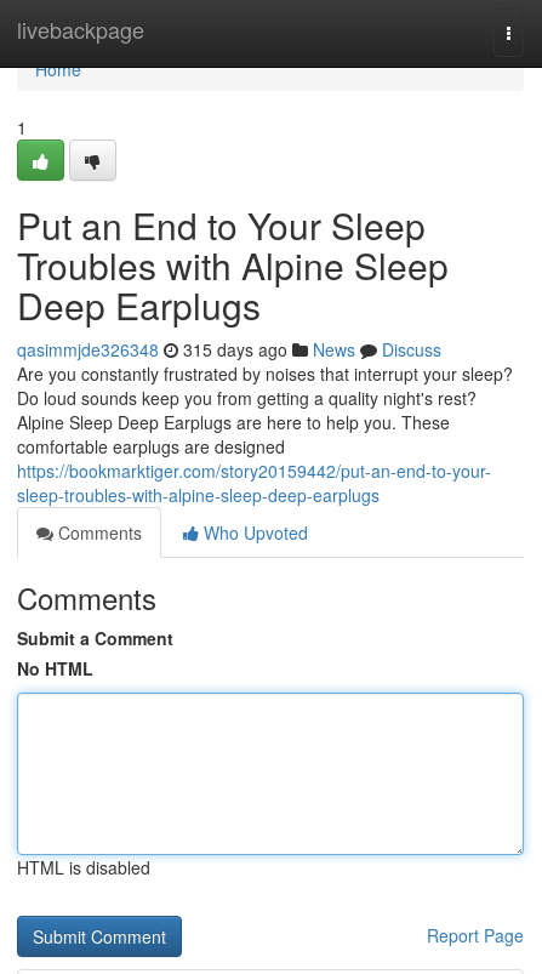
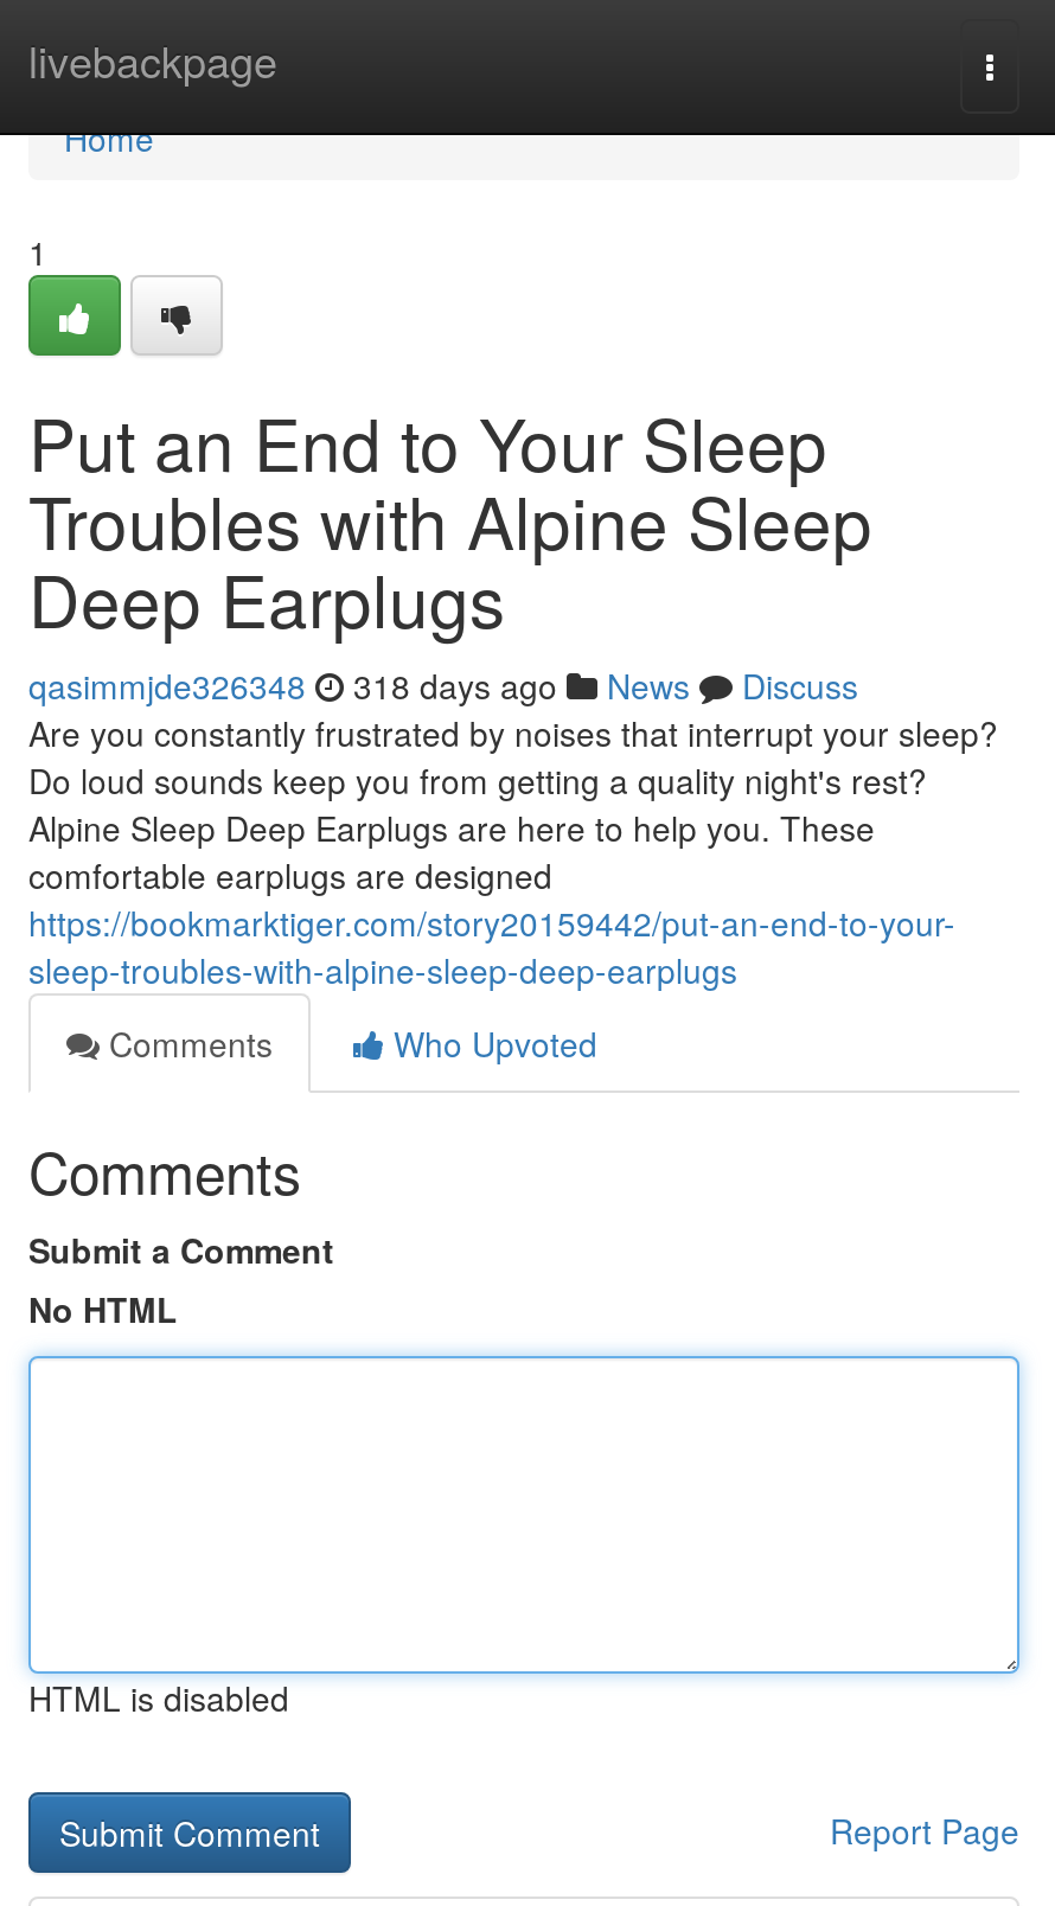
- qasimmjde326348 315 days ago News Discuss
+ qasimmjde326348 318 days ago News Discuss
